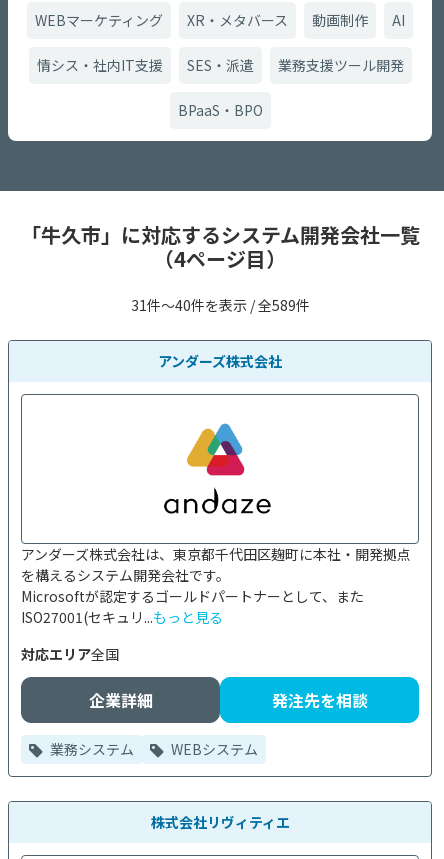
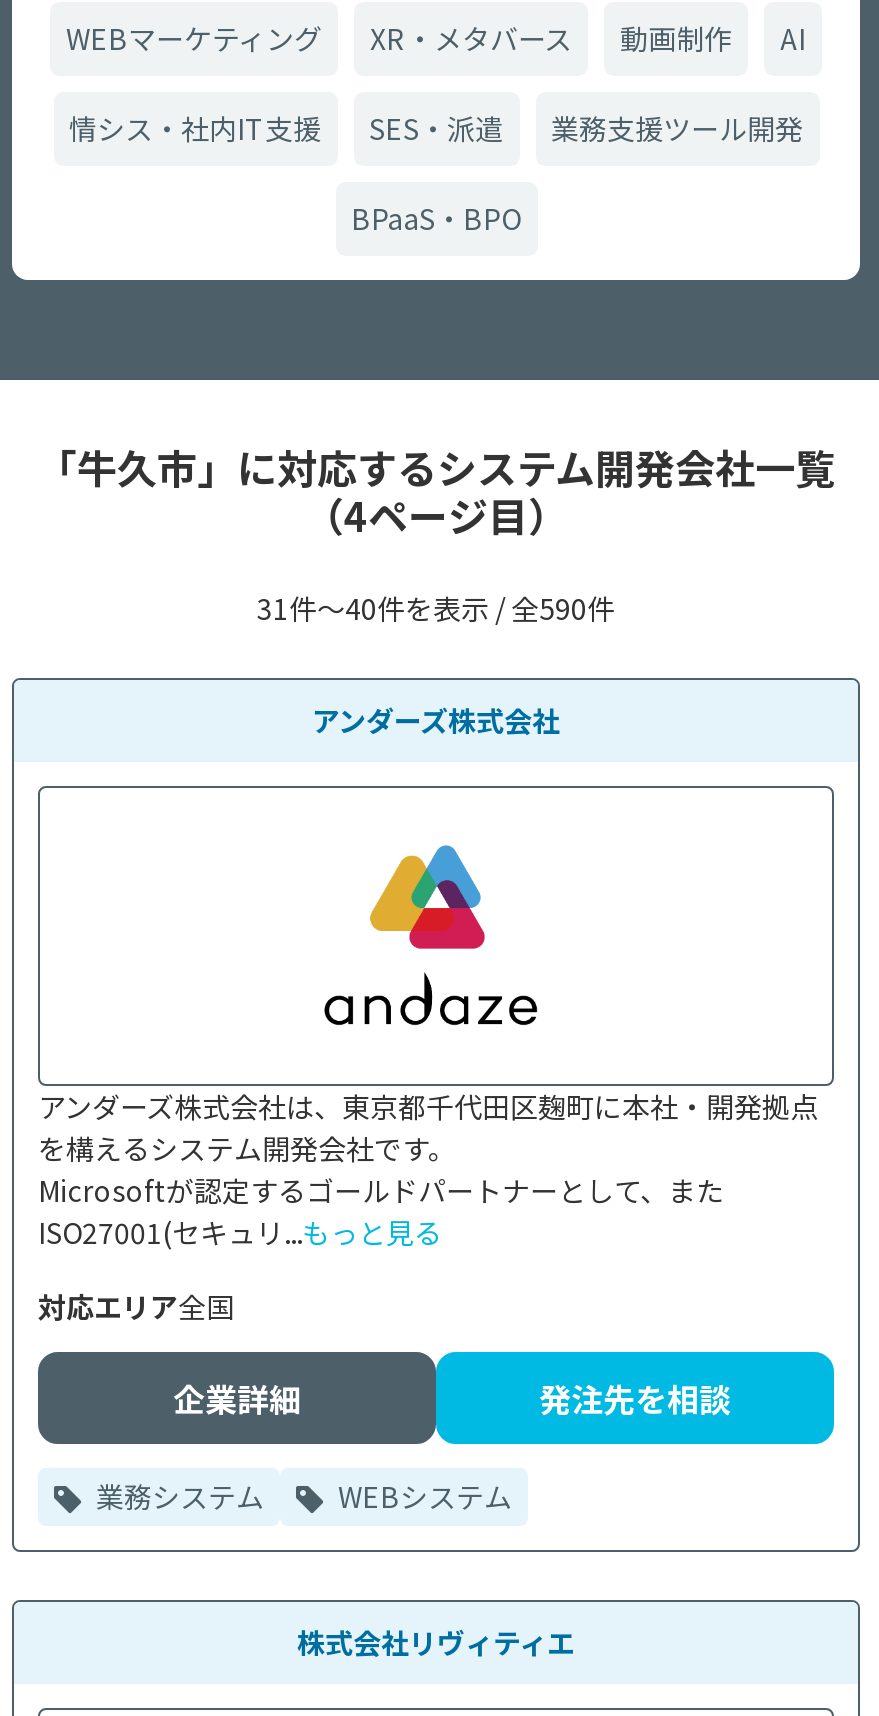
- 31件〜40件を表示 / 全589件
+ 31件〜40件を表示 / 全590件
